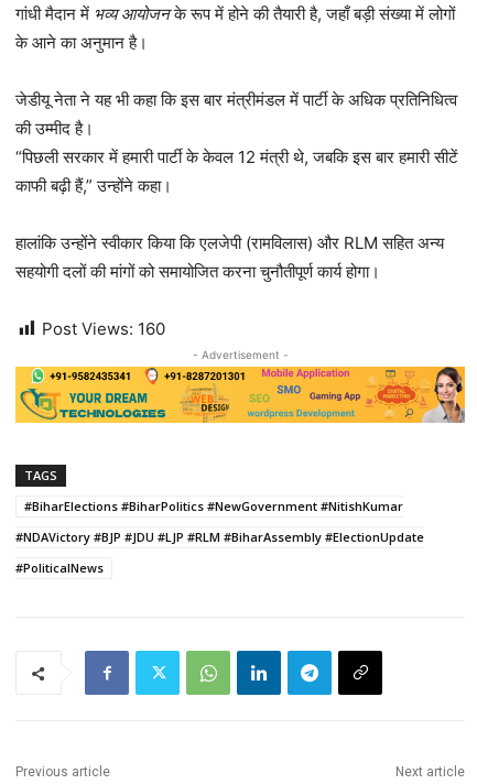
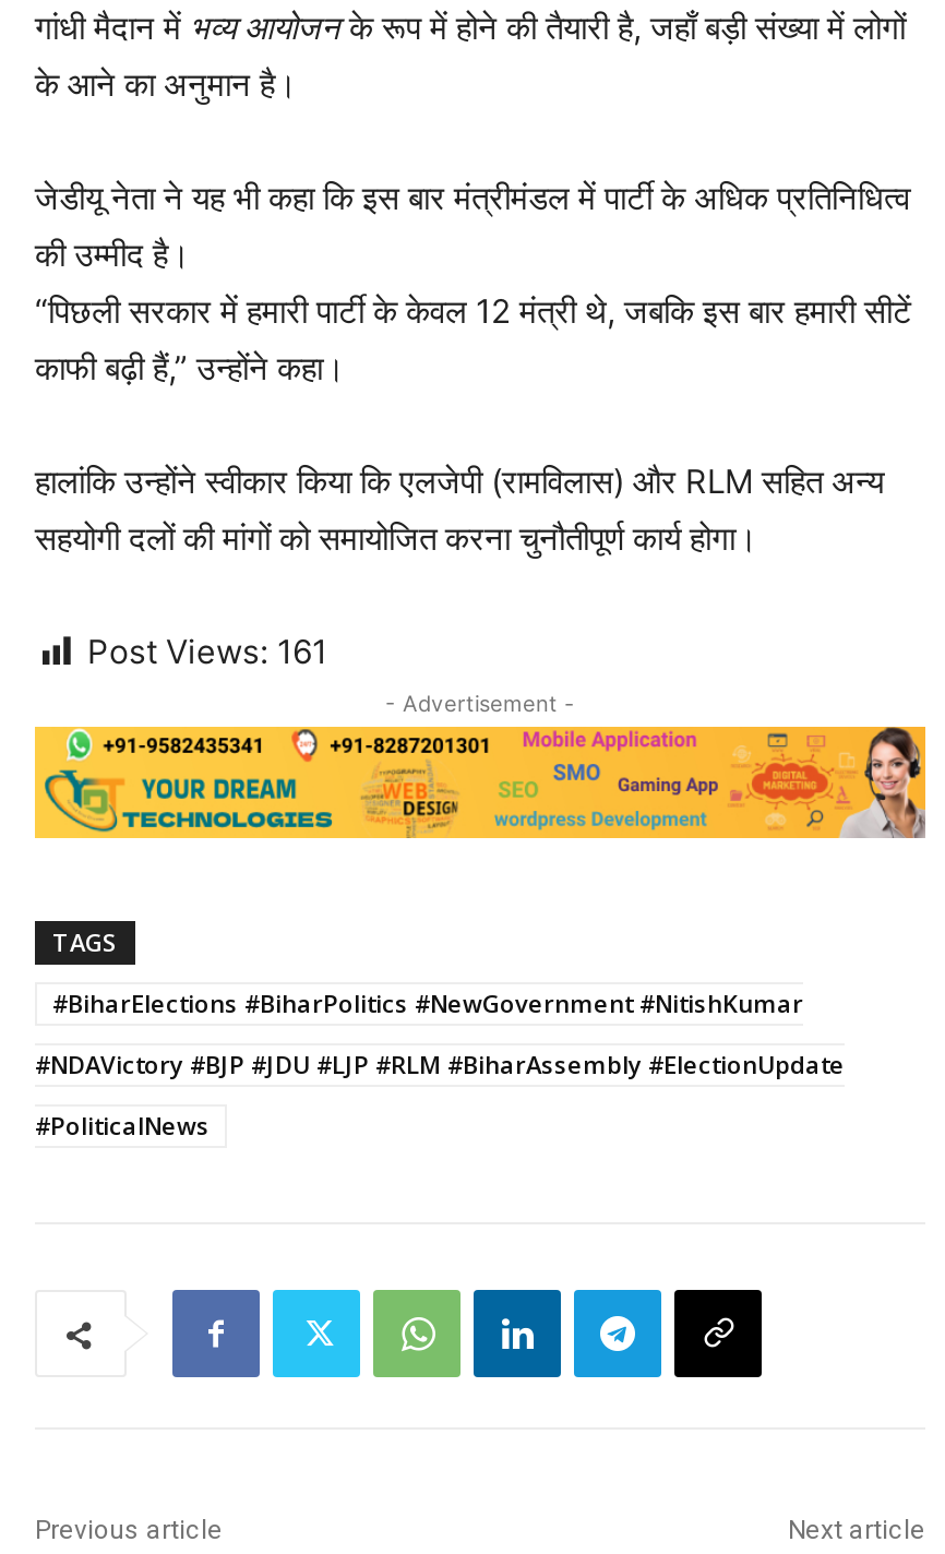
- Post Views: 160
+ Post Views: 161
